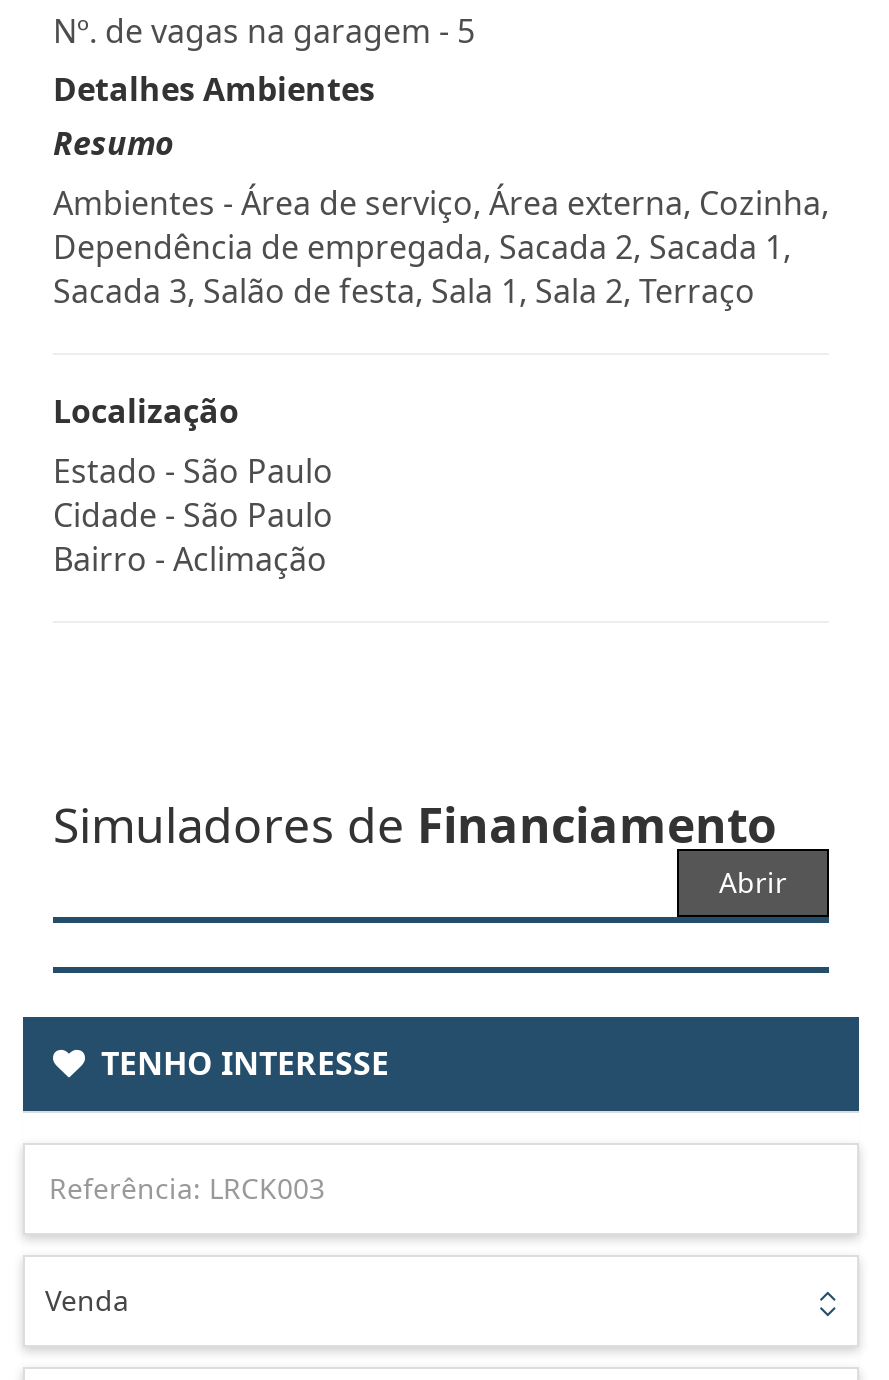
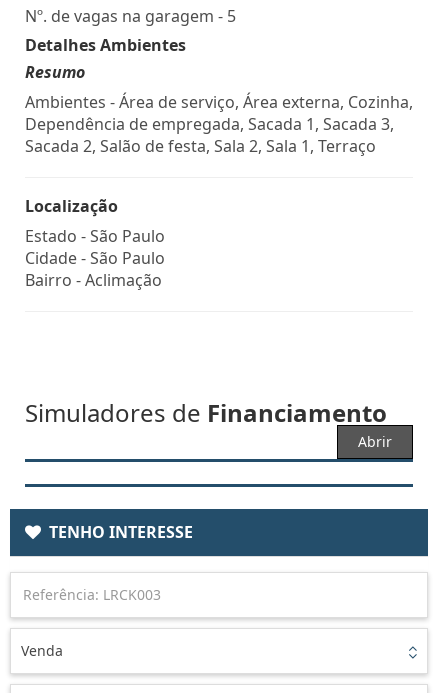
- Dependência de empregada, Sacada 2, Sacada 1,
+ Dependência de empregada, Sacada 1, Sacada 3,

- Sacada 3, Salão de festa, Sala 1, Sala 2, Terraço
+ Sacada 2, Salão de festa, Sala 2, Sala 1, Terraço
